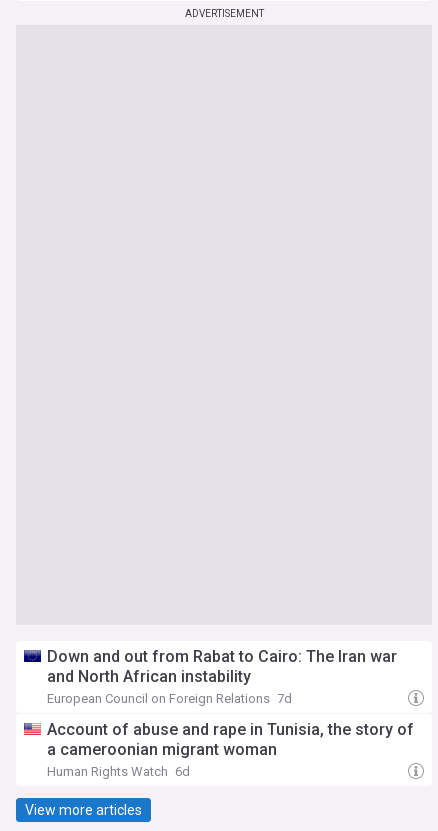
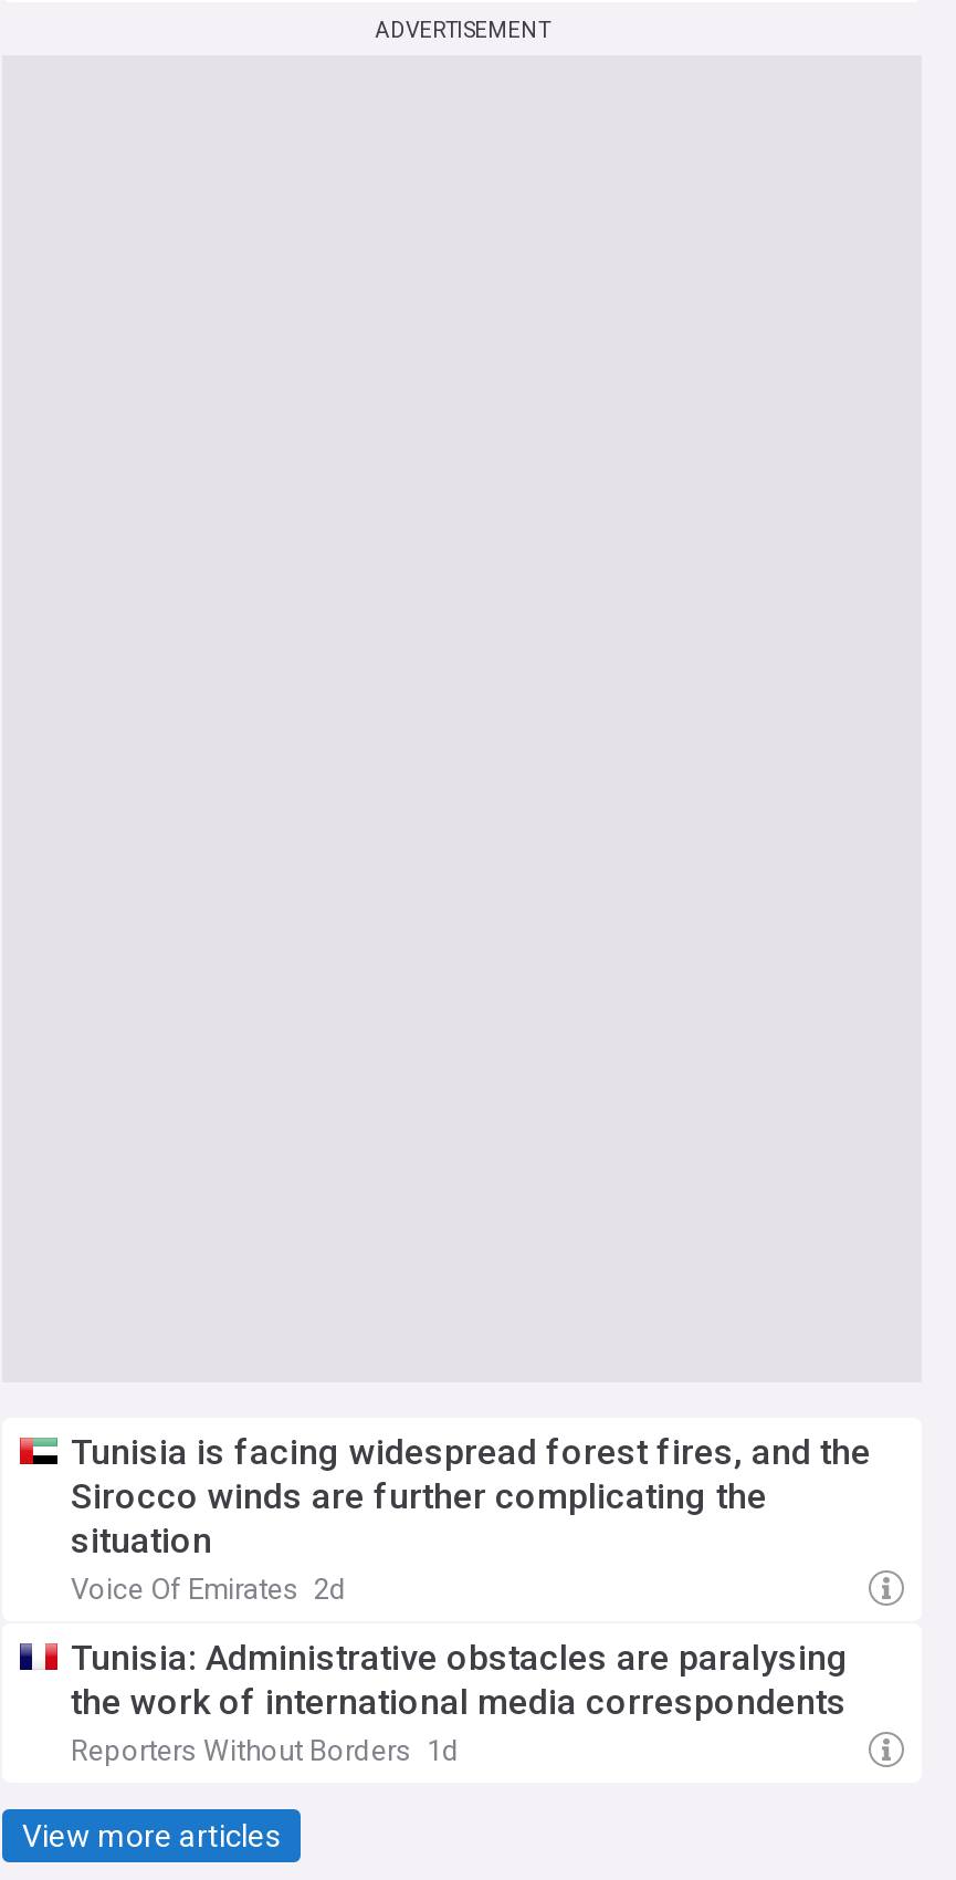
- Down and out from Rabat to Cairo: The Iran war
- and North African instability
- European Council on Foreign Relations 7d
+ Tunisia is facing widespread forest fires, and the
+ Sirocco winds are further complicating the
+ situation
+ Voice Of Emirates 2d

- Account of abuse and rape in Tunisia, the story of
- a cameroonian migrant woman
- Human Rights Watch 6d
+ Tunisia: Administrative obstacles are paralysing
+ the work of international media correspondents
+ Reporters Without Borders 1d
